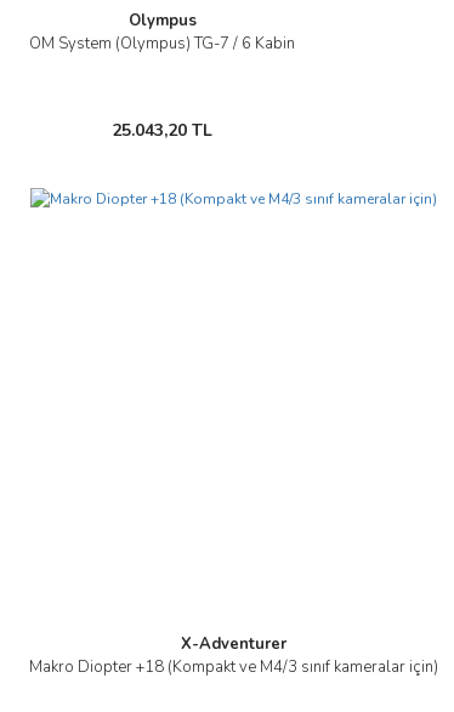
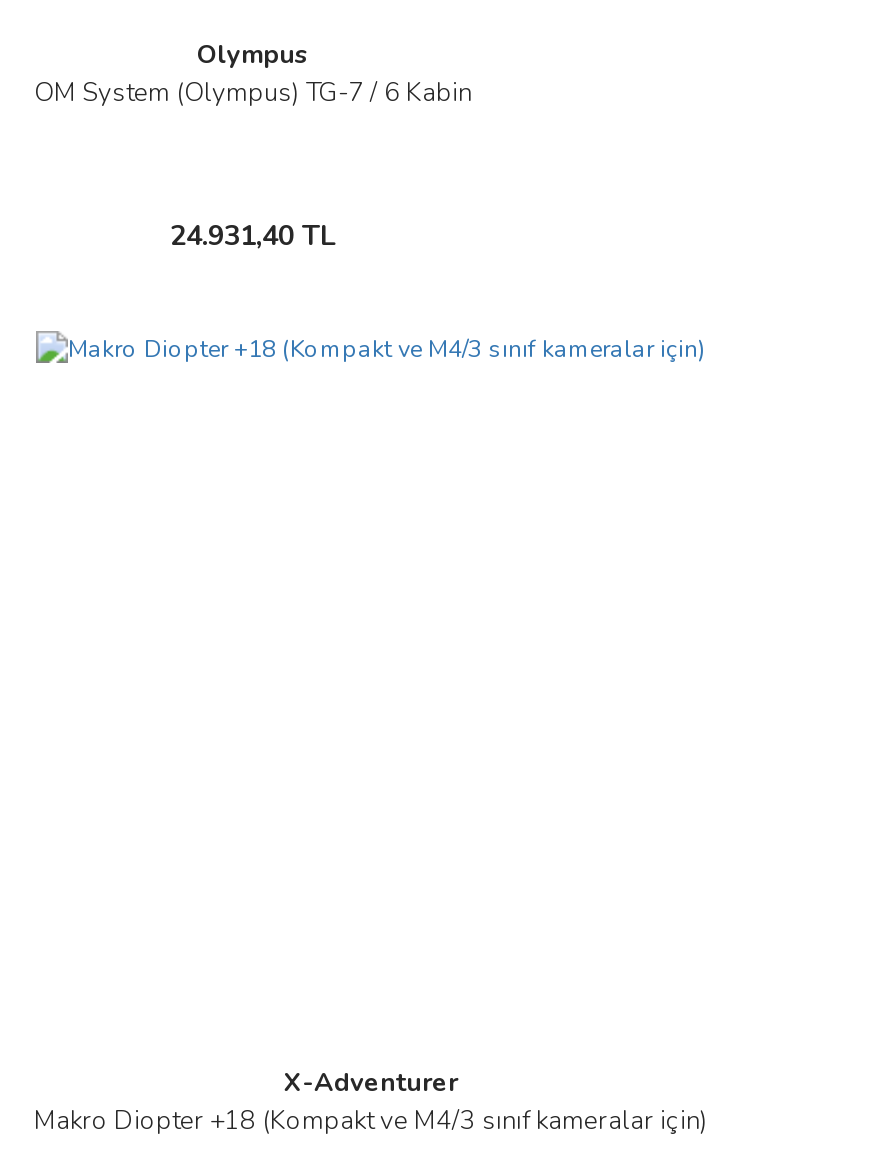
- 25.043,20 TL
+ 24.931,40 TL
